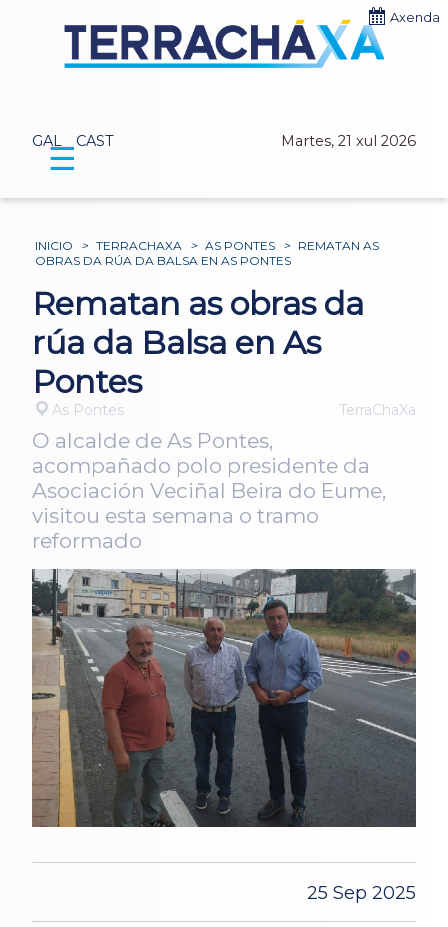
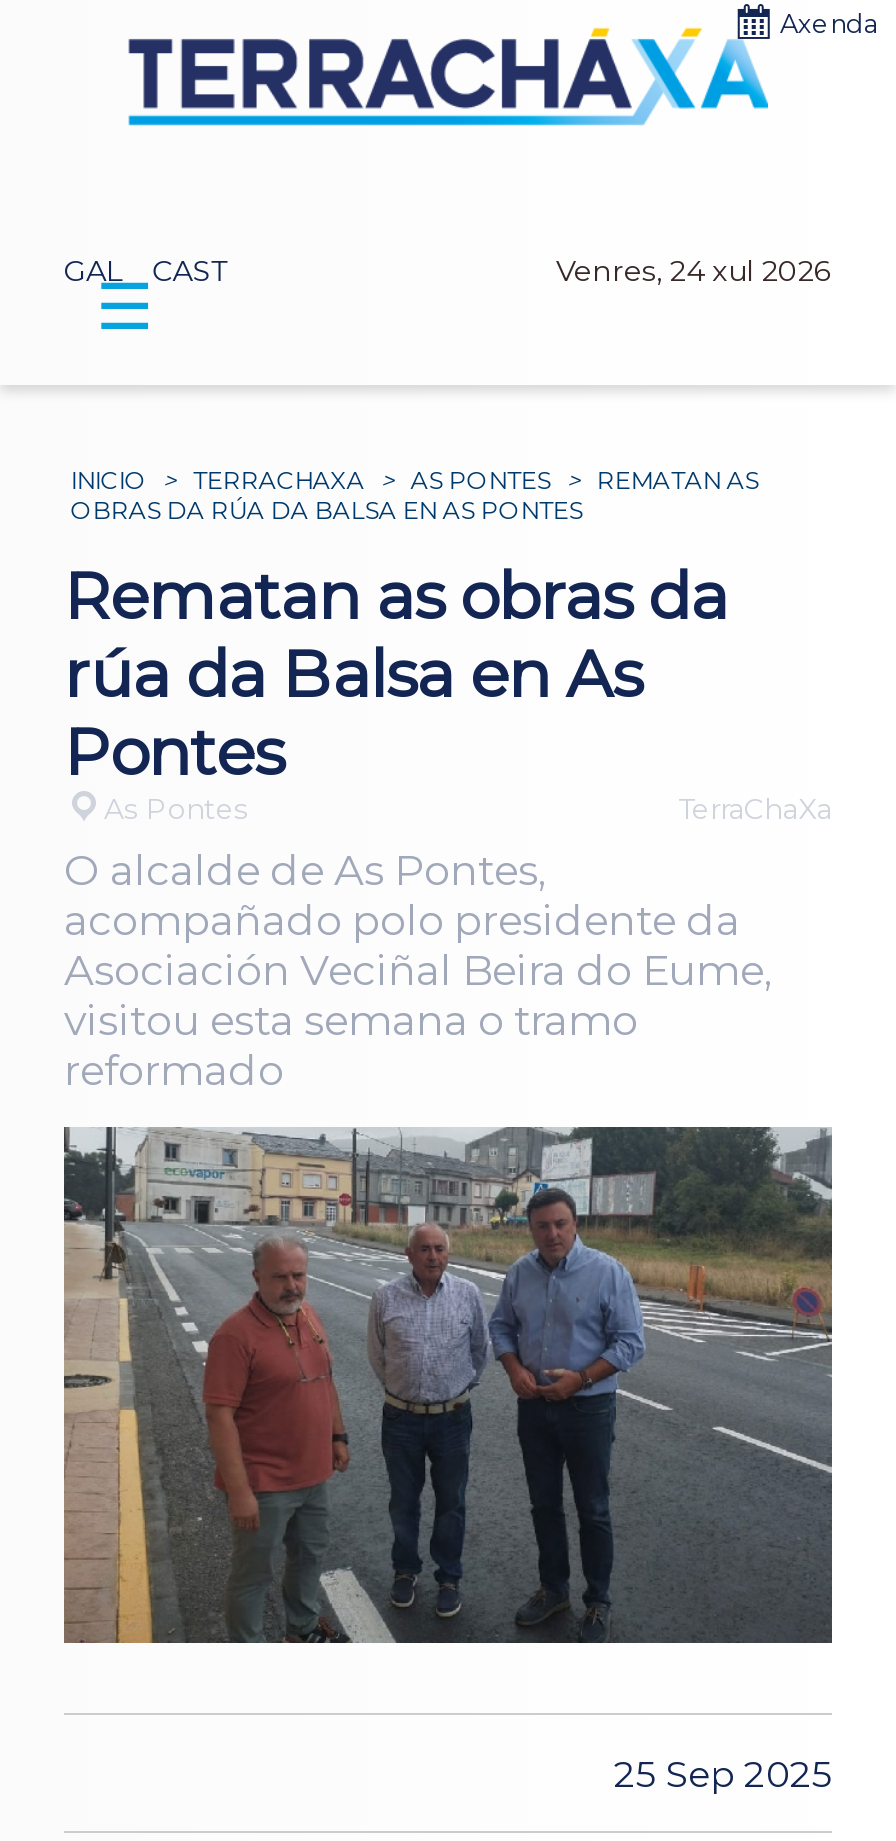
- Martes, 21 xul 2026
+ Venres, 24 xul 2026
